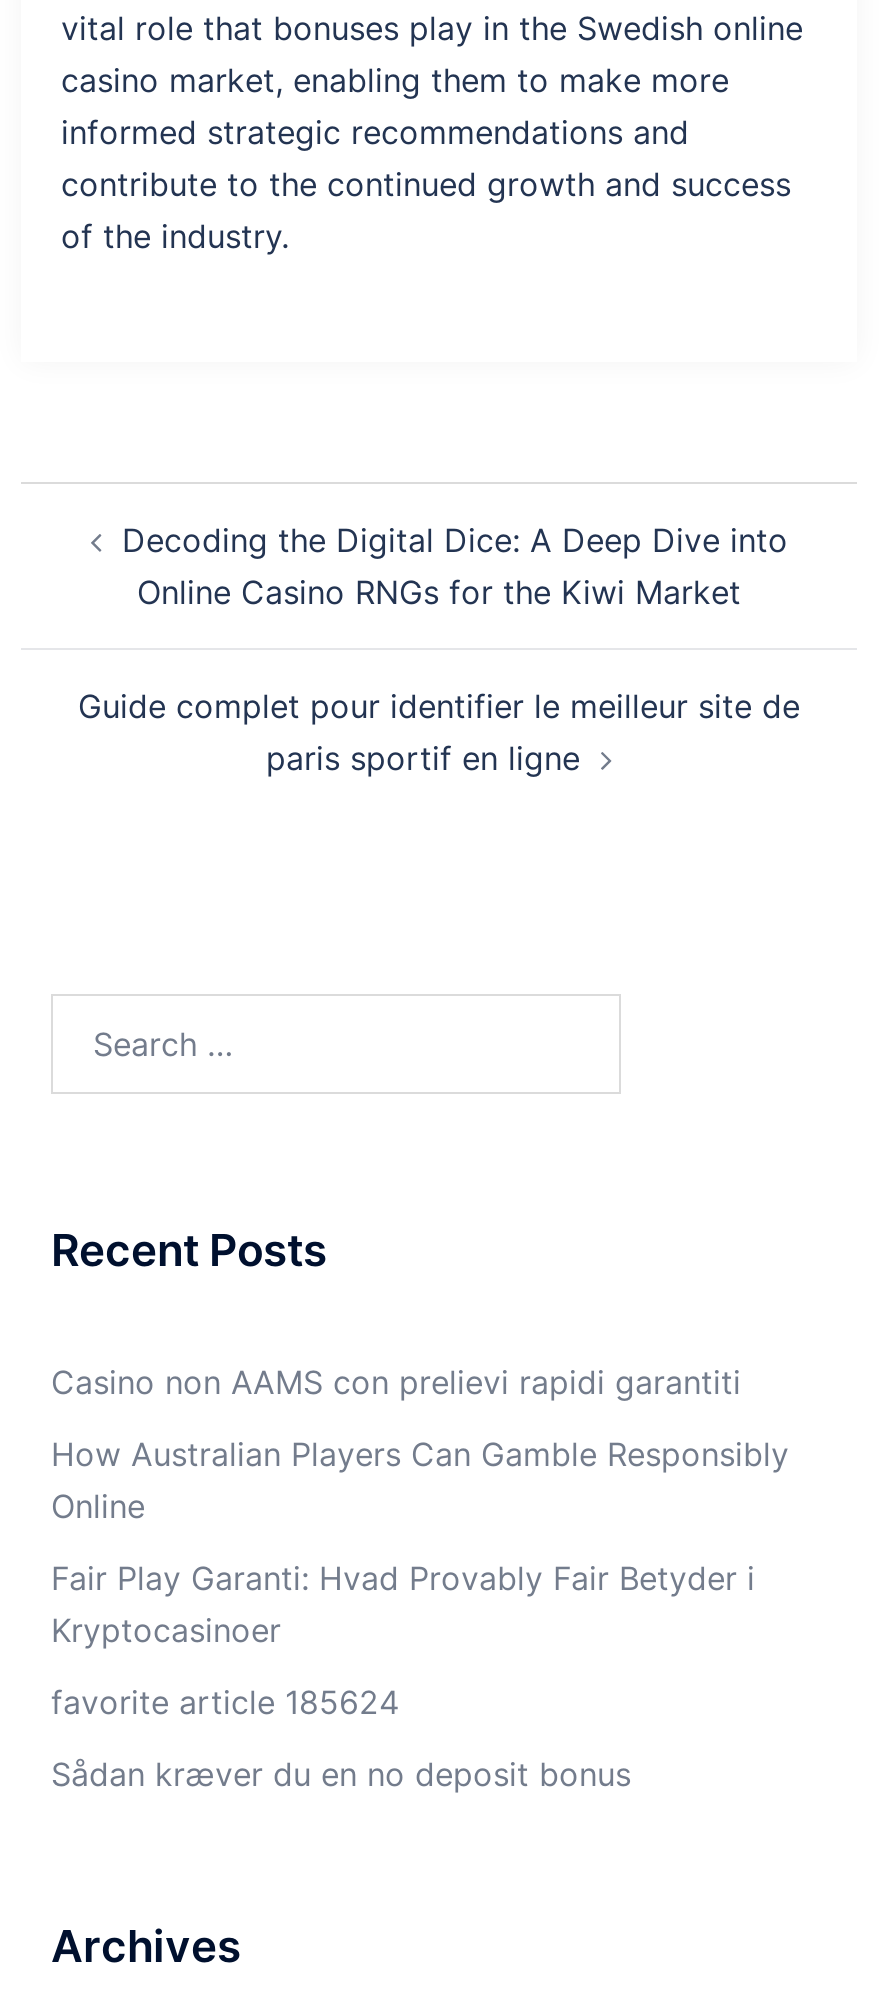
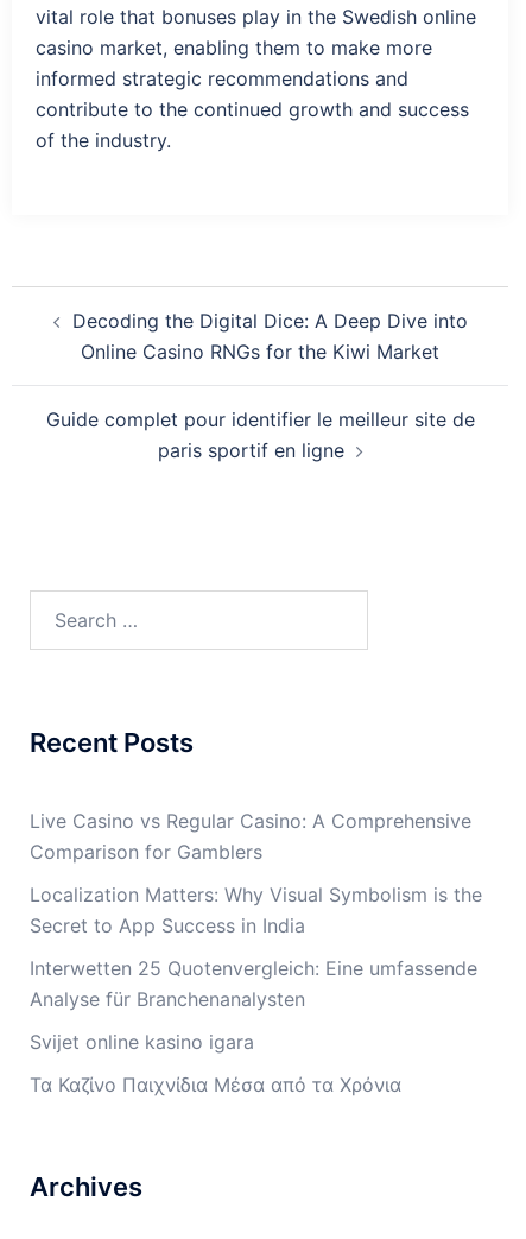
- Casino non AAMS con prelievi rapidi garantiti
+ Live Casino vs Regular Casino: A Comprehensive
+ Comparison for Gamblers

- How Australian Players Can Gamble Responsibly
- Online
+ Localization Matters: Why Visual Symbolism is the
+ Secret to App Success in India

- Fair Play Garanti: Hvad Provably Fair Betyder i
- Kryptocasinoer
+ Interwetten 25 Quotenvergleich: Eine umfassende
+ Analyse für Branchenanalysten

- favorite article 185624
+ Svijet online kasino igara

- Sådan kræver du en no deposit bonus
+ Τα Καζίνο Παιχνίδια Μέσα από τα Χρόνια
